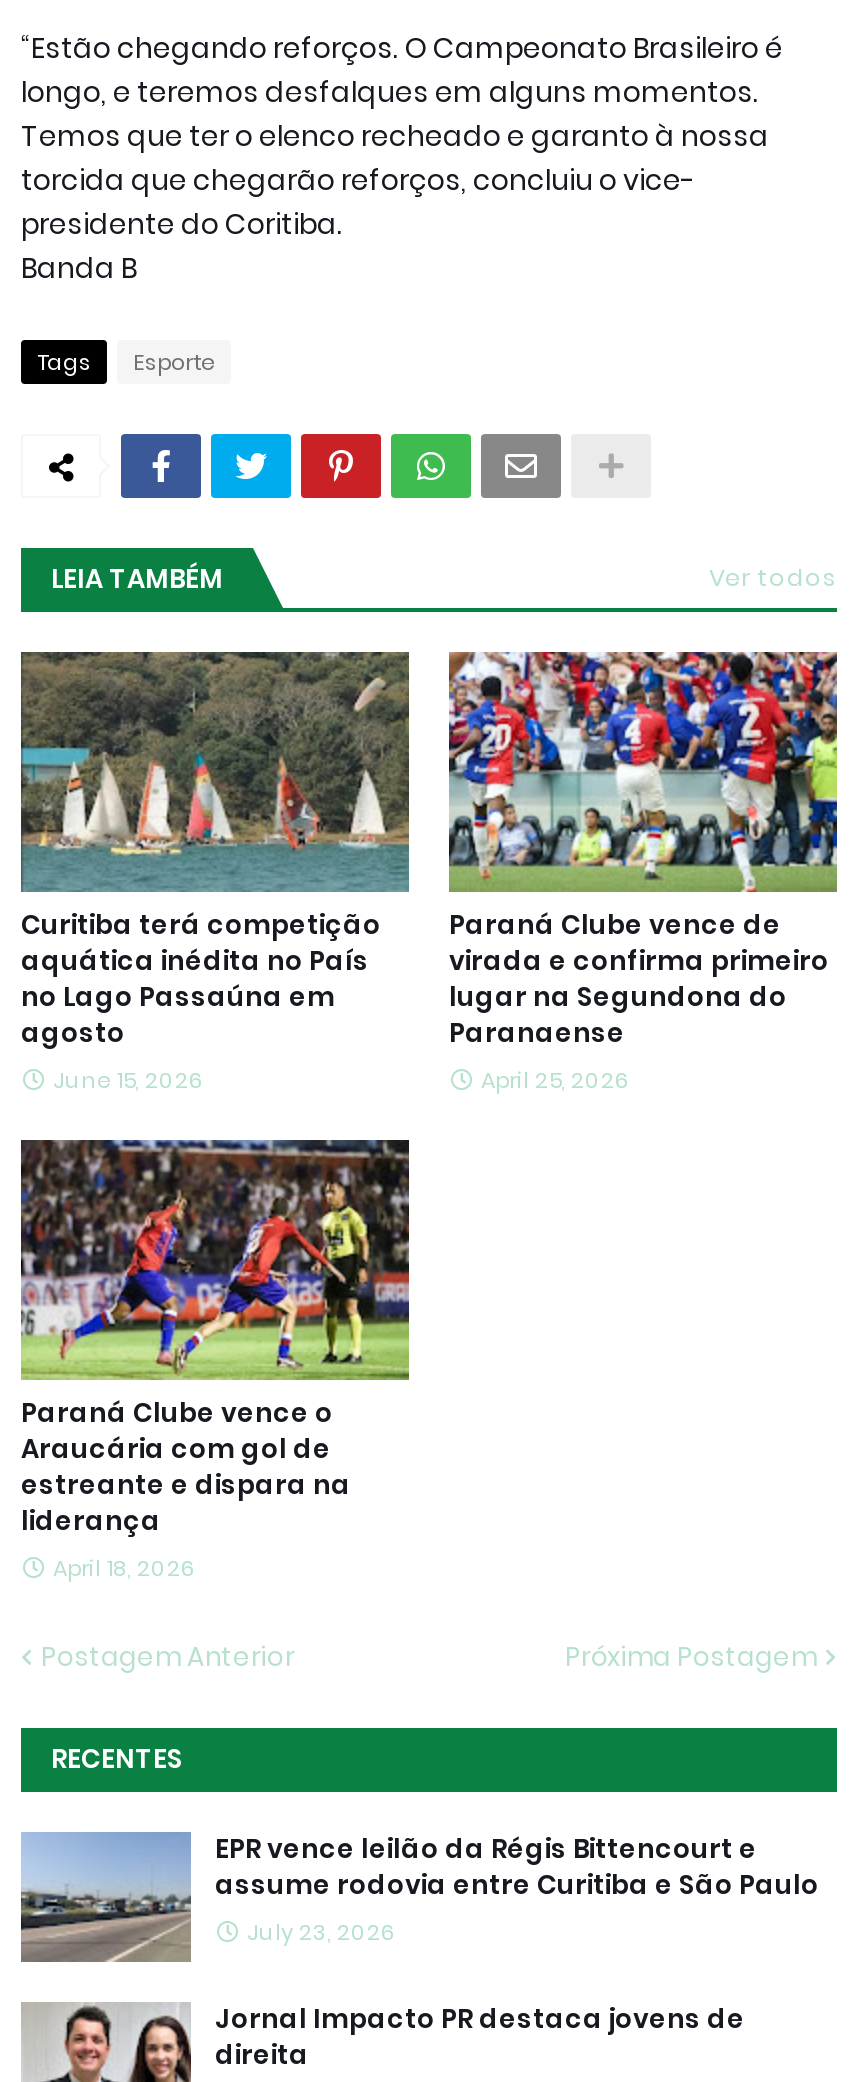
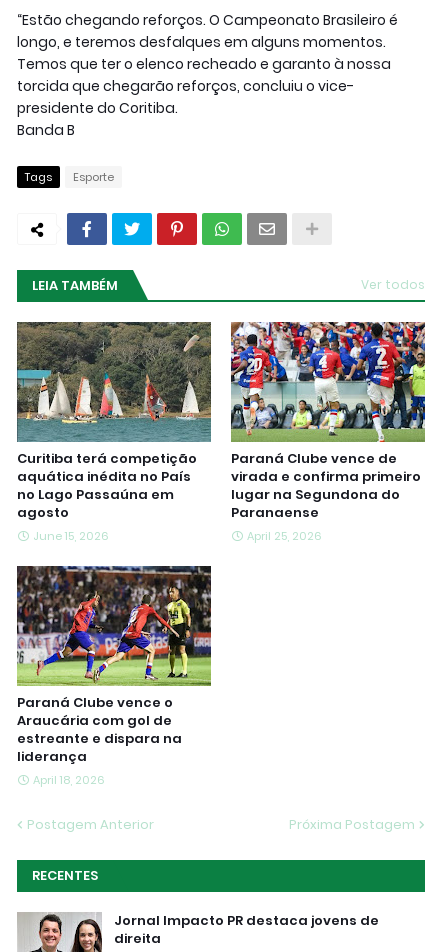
- [image]
- EPR vence leilão da Régis Bittencourt e
- assume rodovia entre Curitiba e São Paulo
- July 23, 2026
